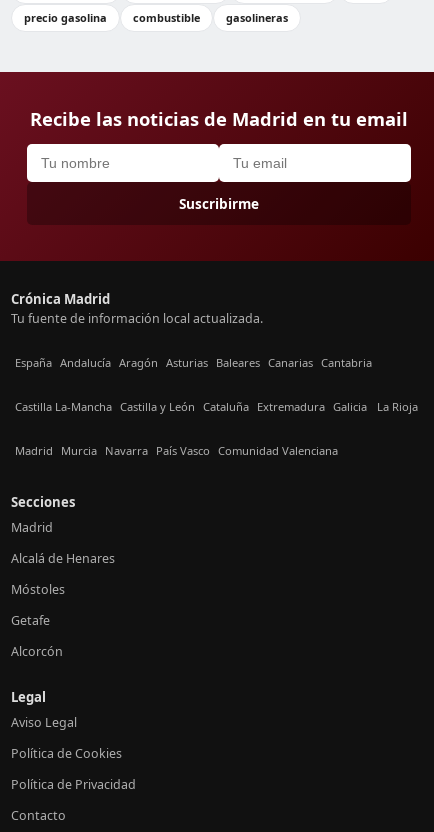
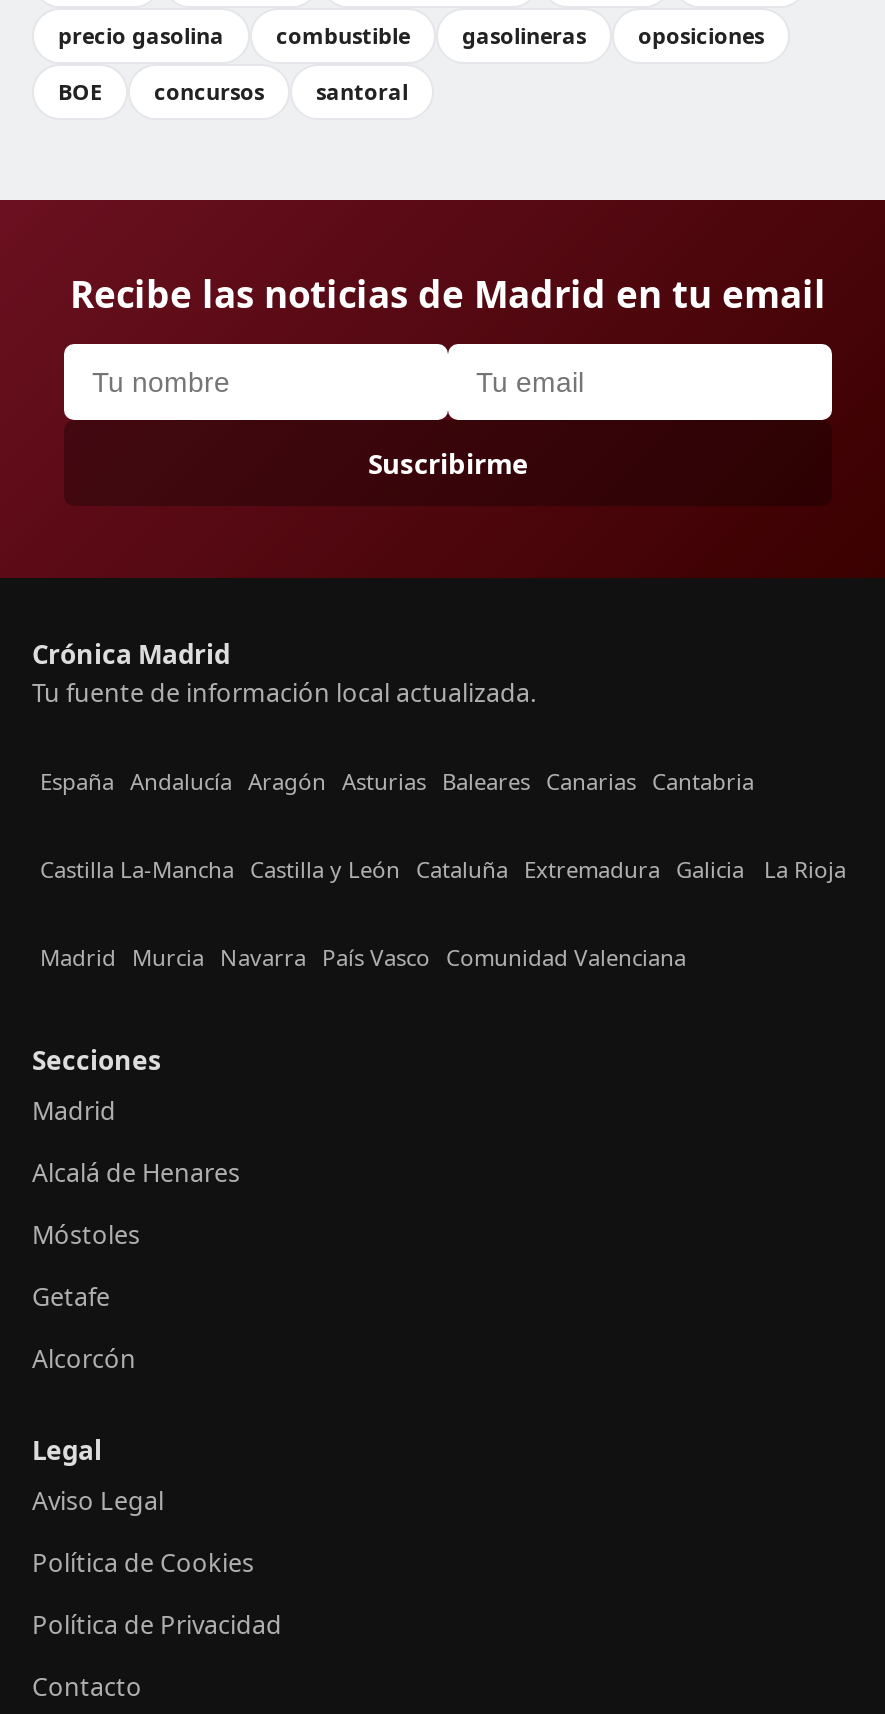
+ oposiciones
+ BOE
+ concursos
+ santoral
